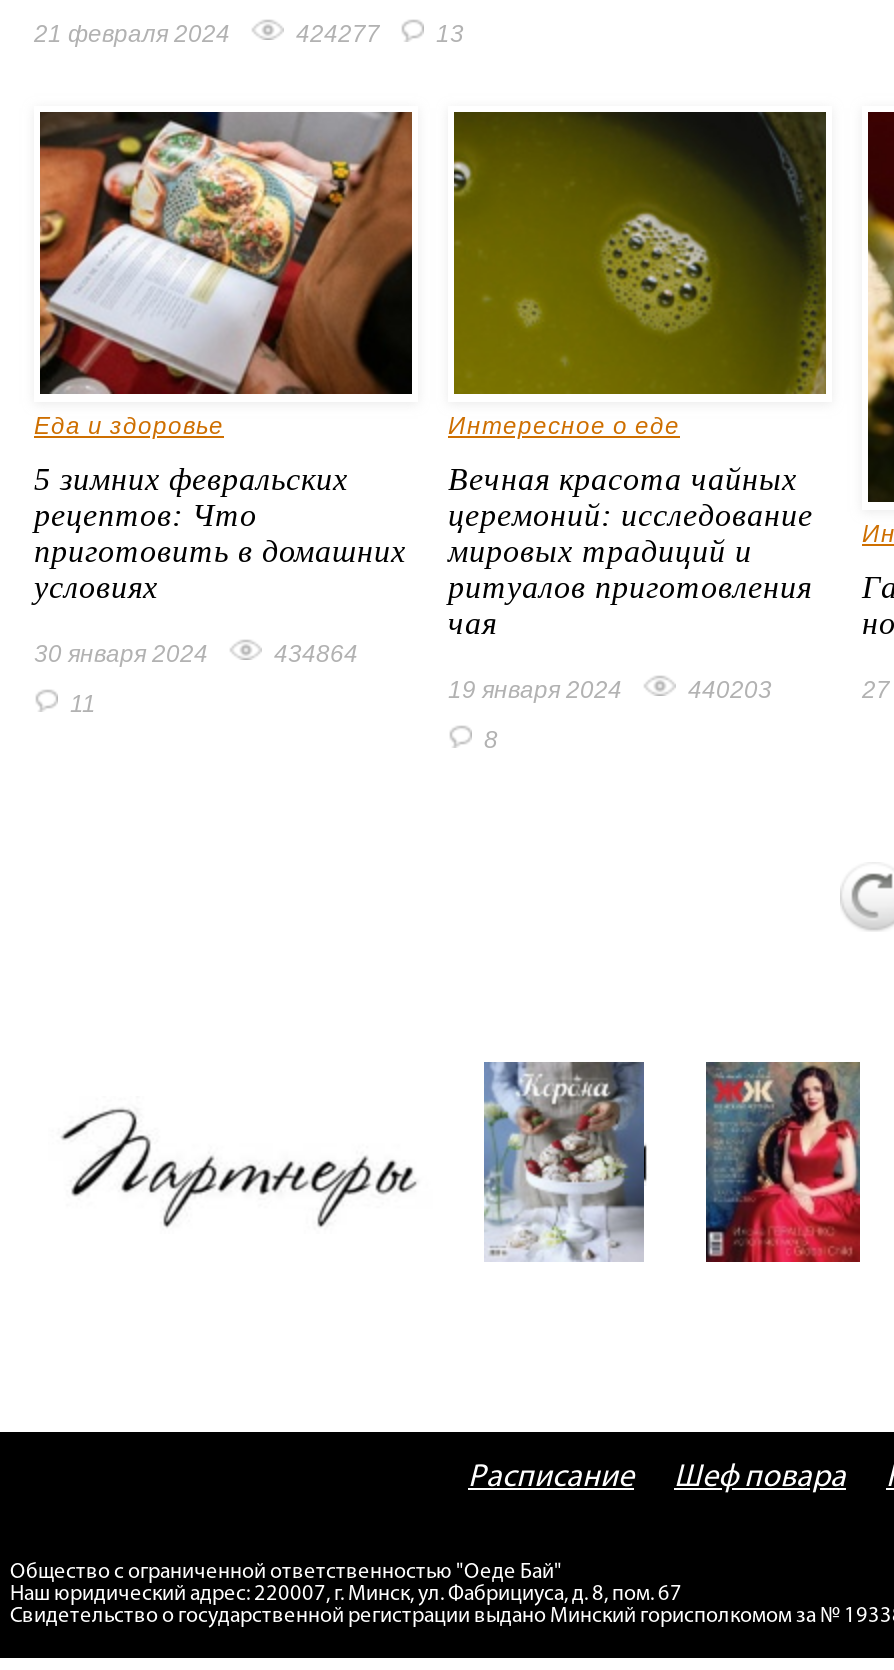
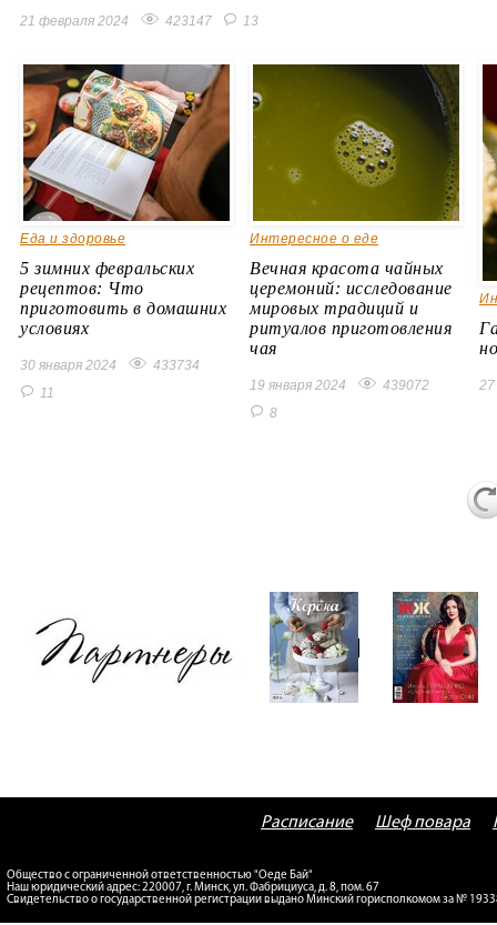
- 424277 13
+ 423147 13

- 434864
+ 433734

- 440203
+ 439072
